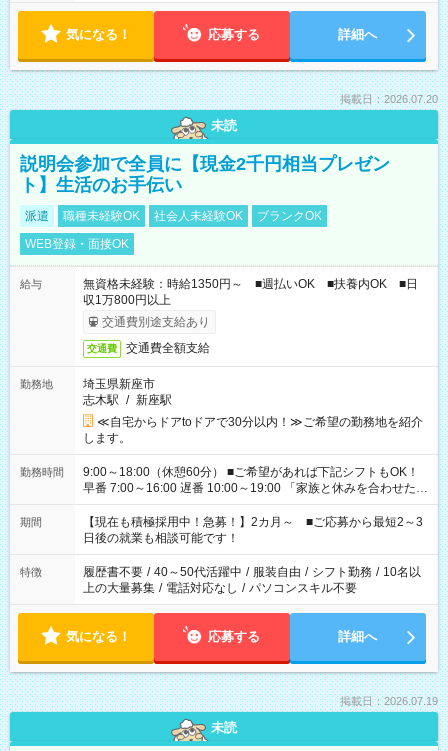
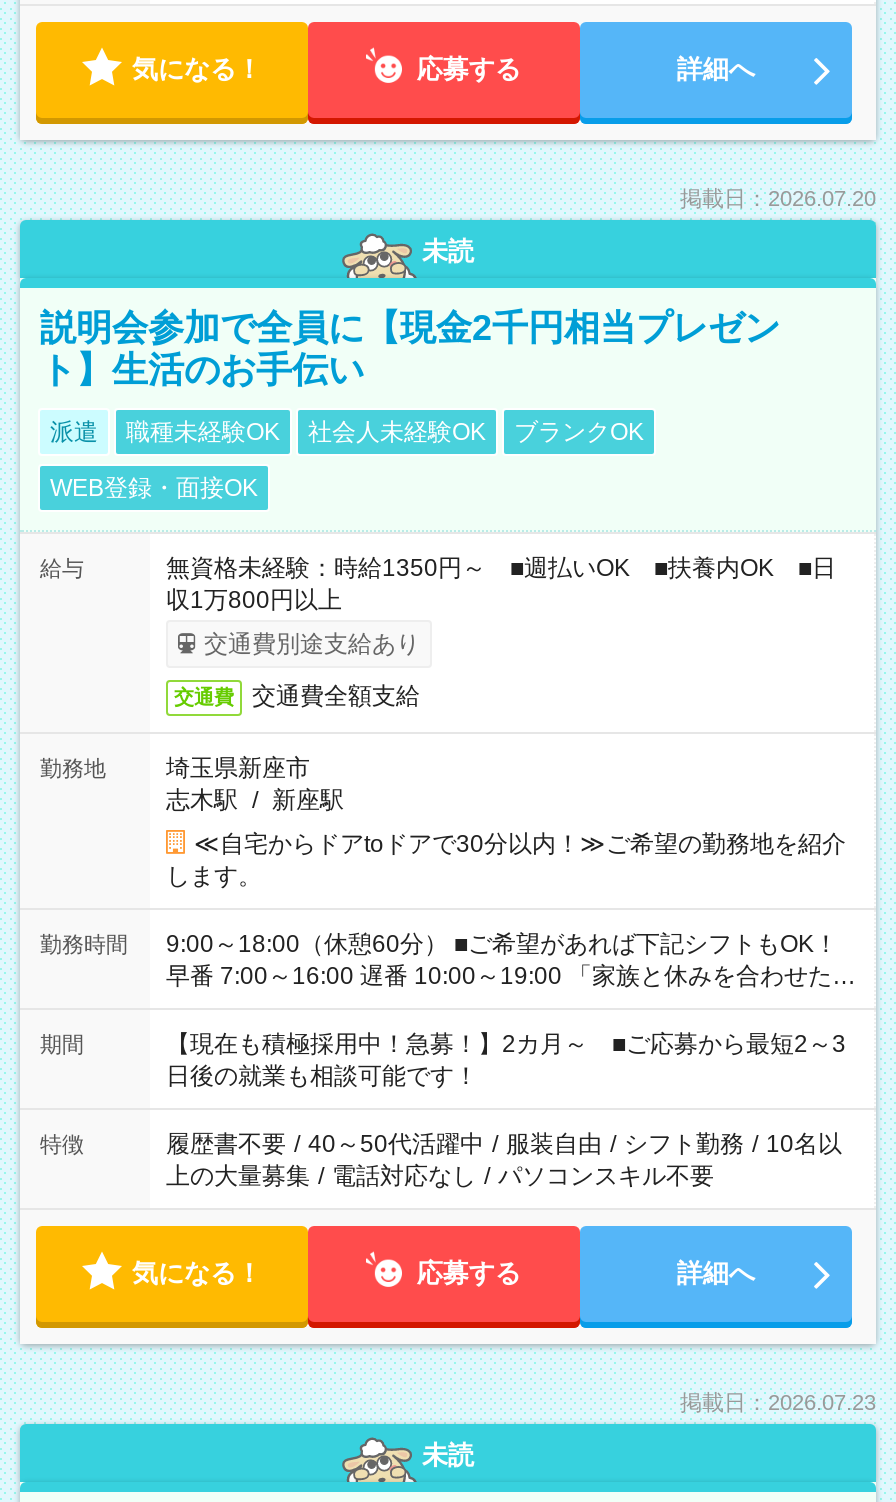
- 掲載日：2026.07.19
+ 掲載日：2026.07.23
